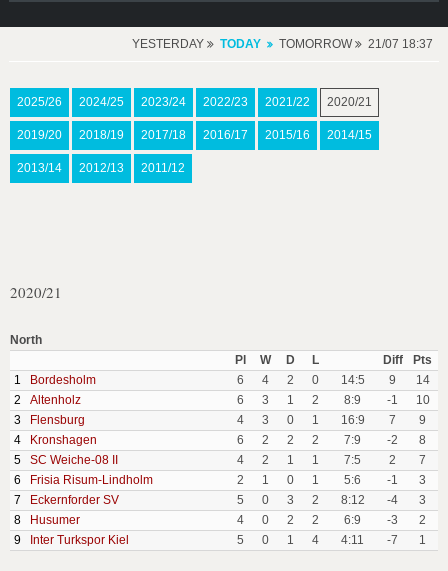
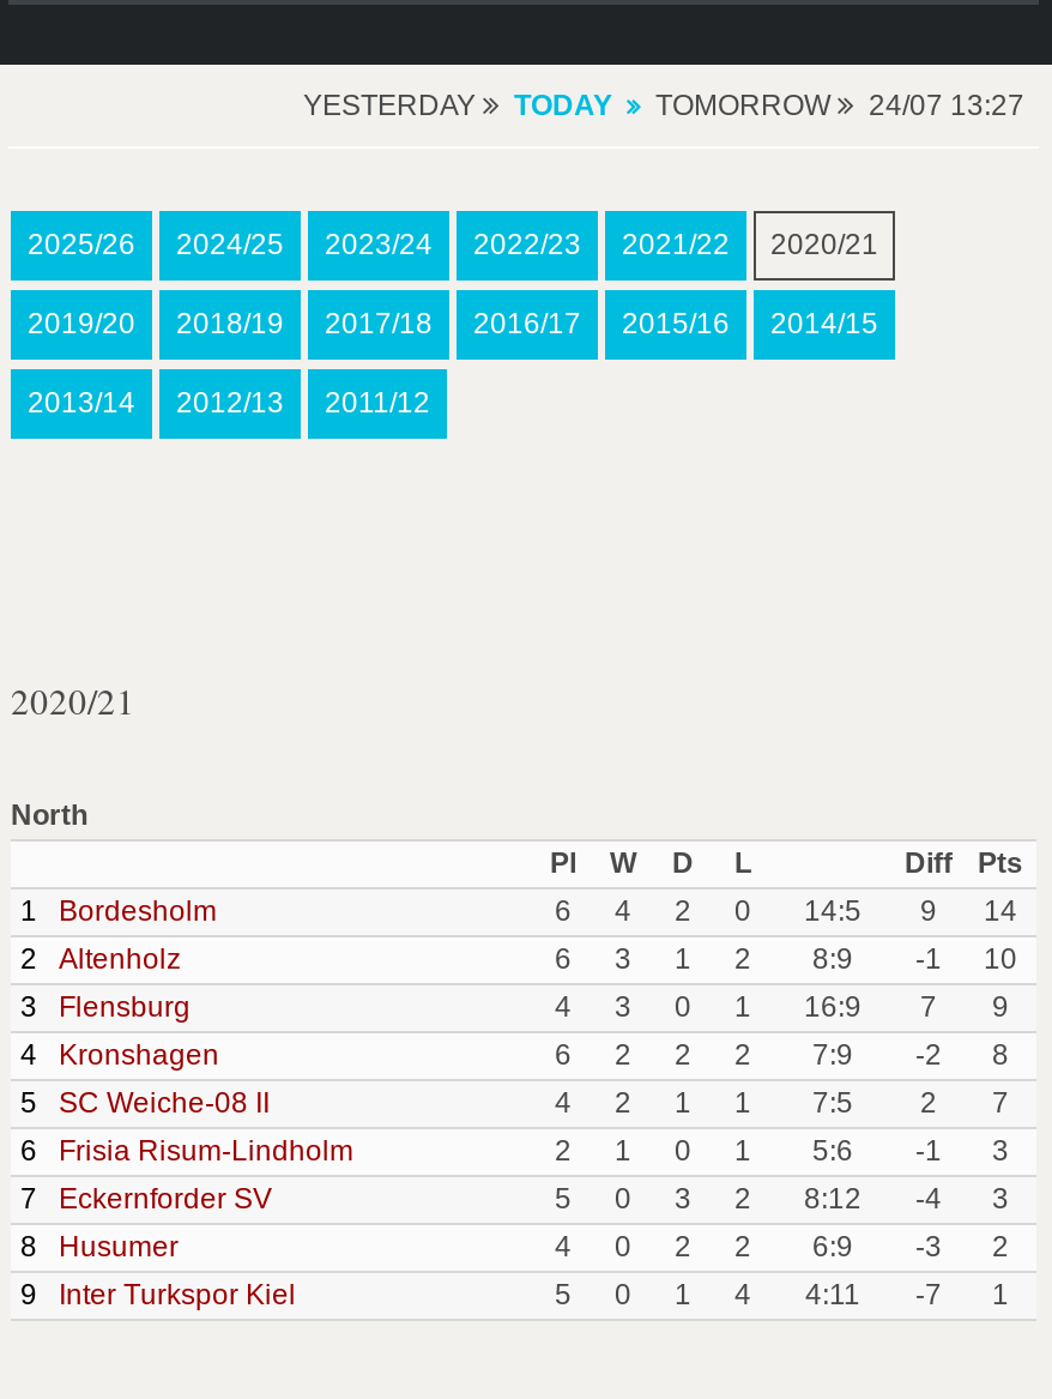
- YESTERDAY TODAY TOMORROW 21/07 18:37
+ YESTERDAY TODAY TOMORROW 24/07 13:27
